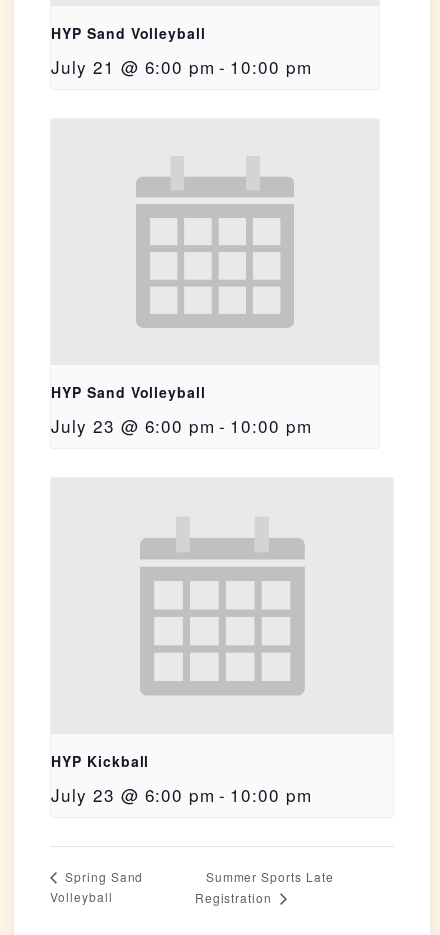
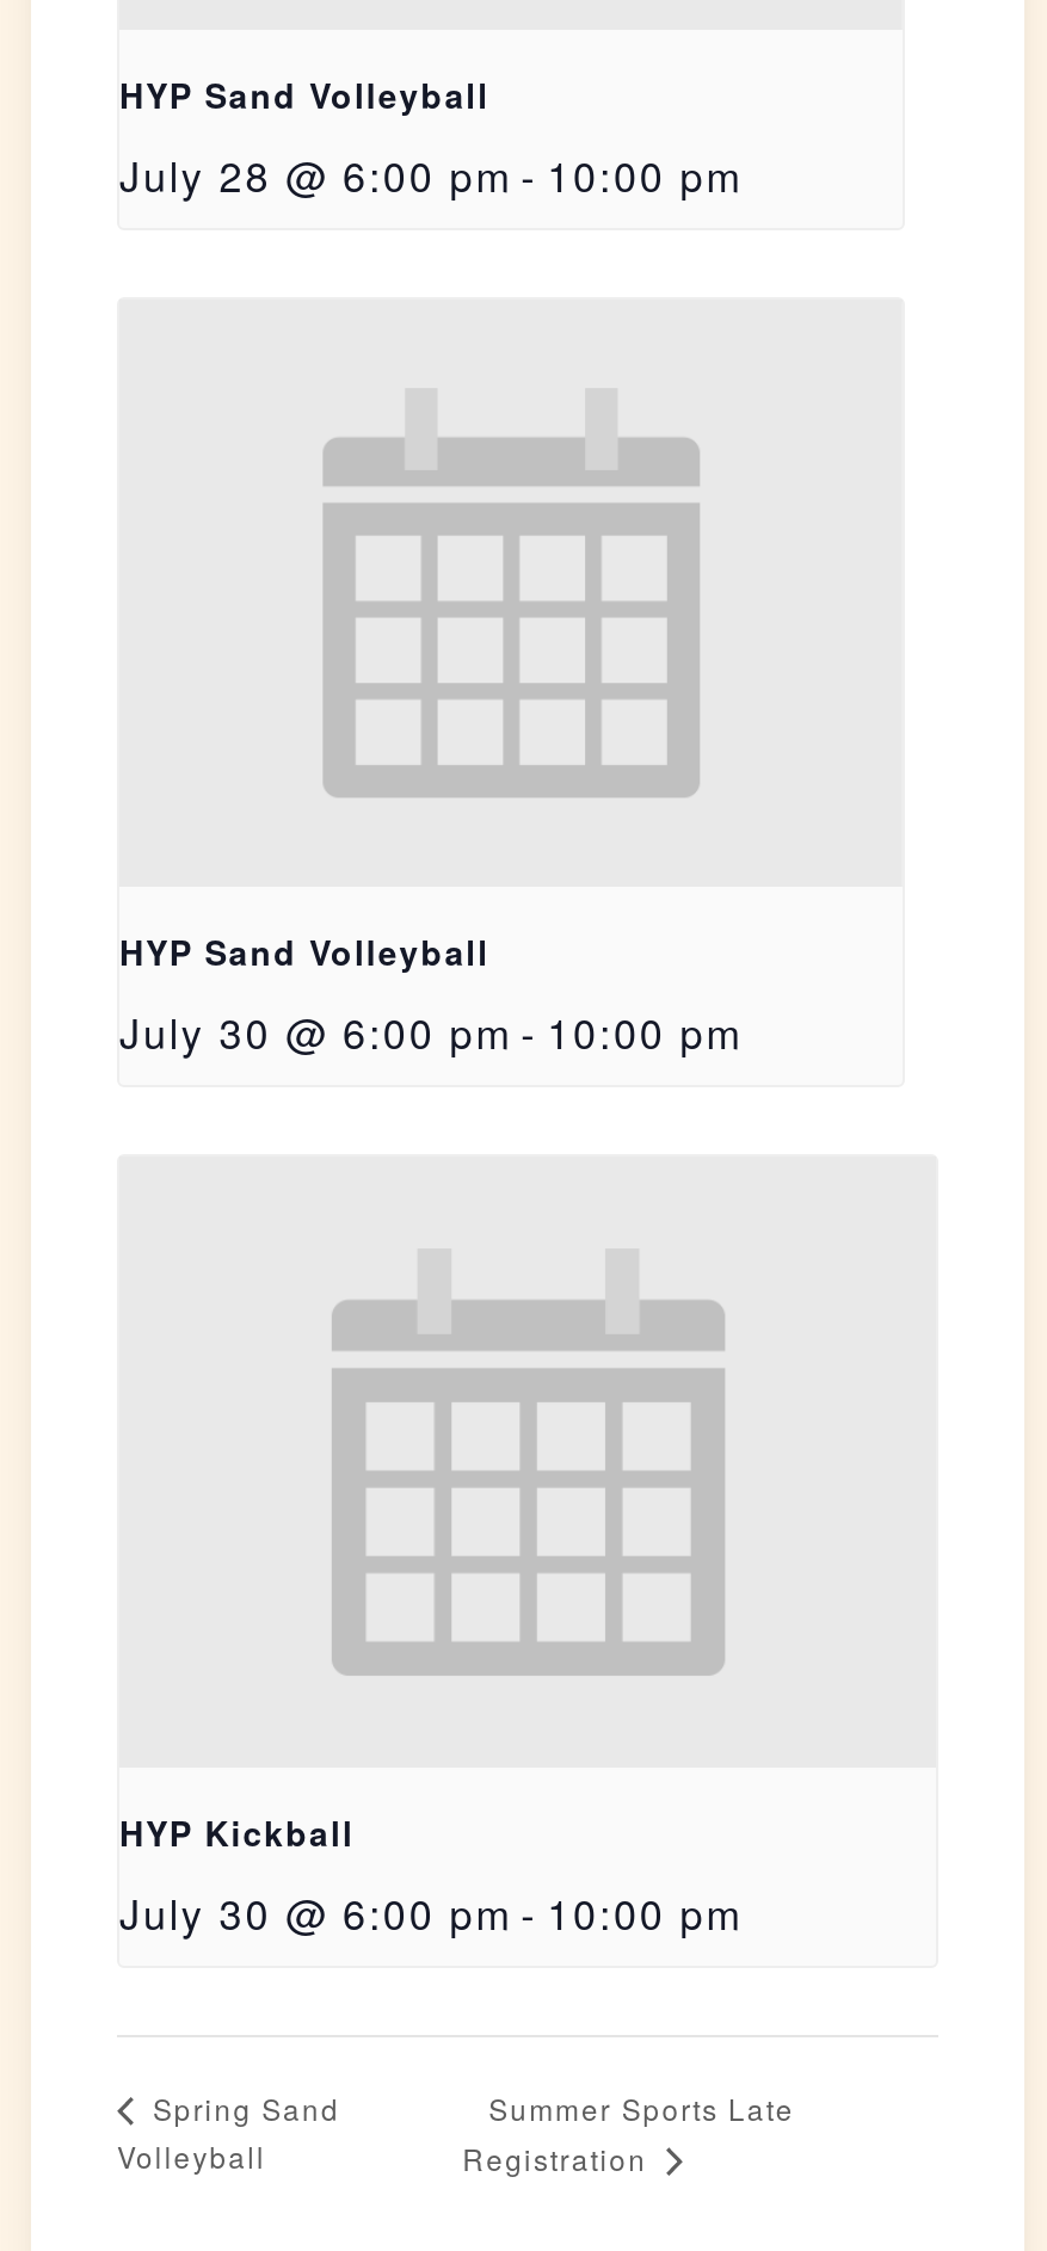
- July 21 @ 6:00 pm - 10:00 pm
+ July 28 @ 6:00 pm - 10:00 pm

- July 23 @ 6:00 pm - 10:00 pm
+ July 30 @ 6:00 pm - 10:00 pm

- July 23 @ 6:00 pm - 10:00 pm
+ July 30 @ 6:00 pm - 10:00 pm
